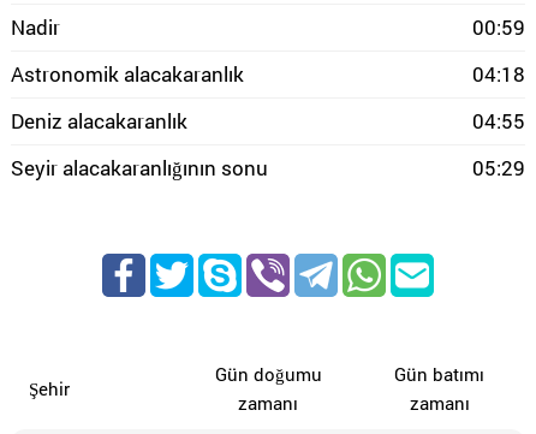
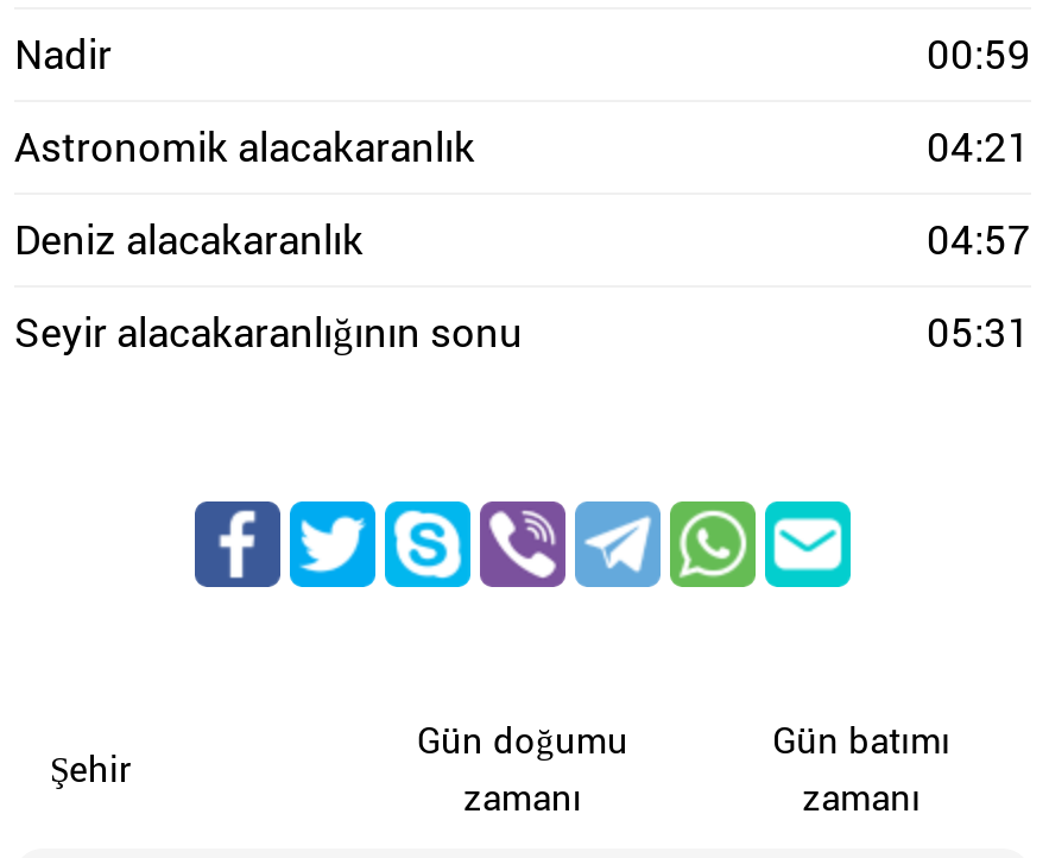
- 04:18
+ 04:21

- 04:55
+ 04:57

- 05:29
+ 05:31
